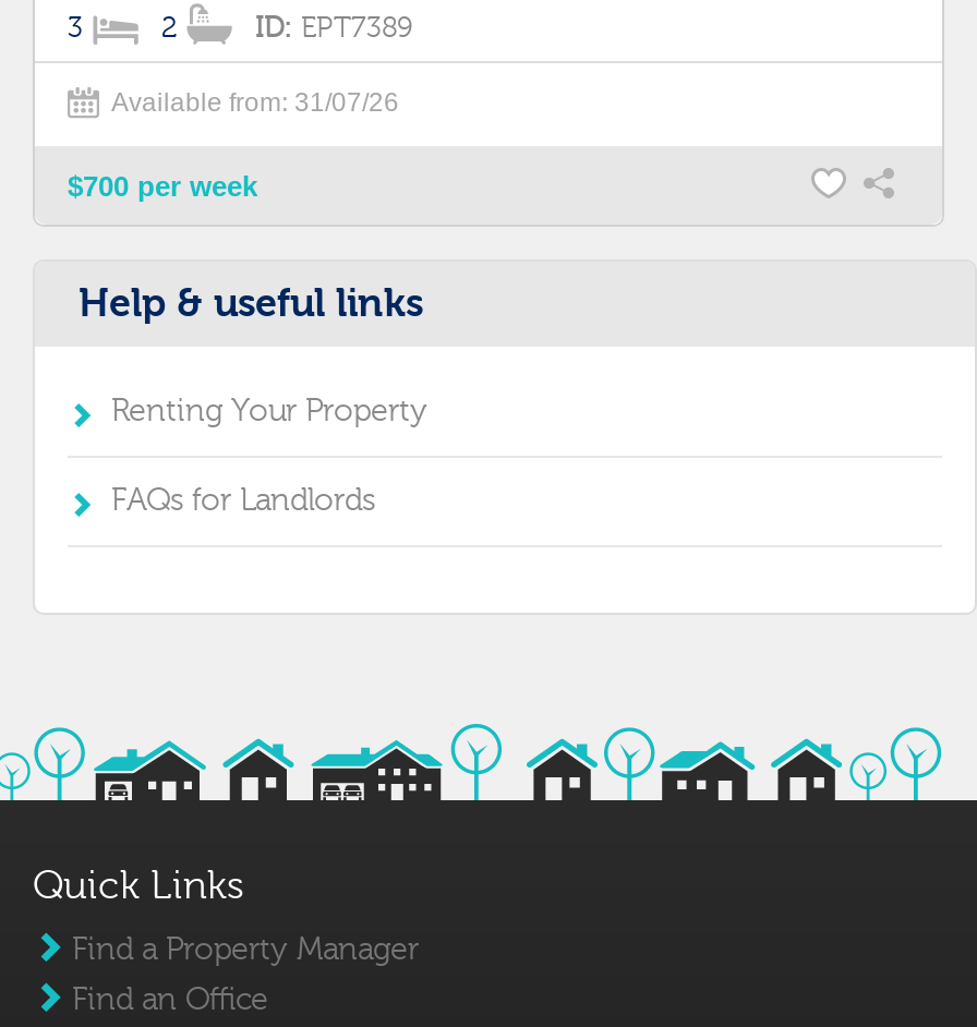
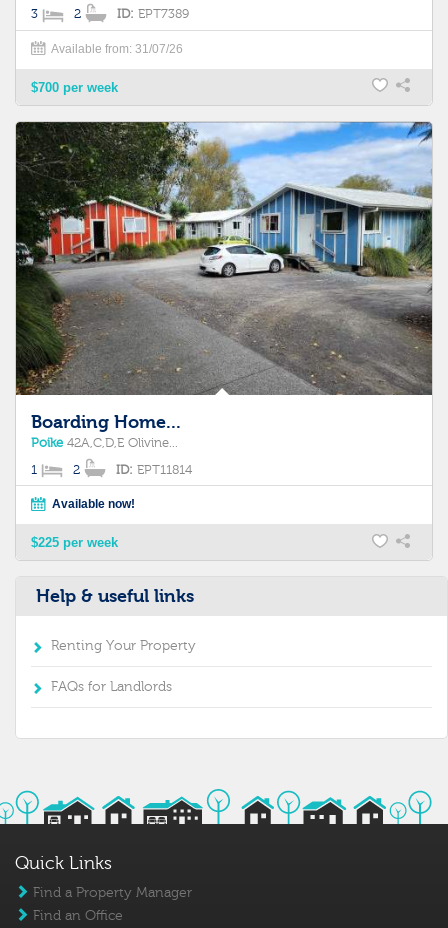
+ [image]
+ Boarding Home...
+ Poike 42A,C,D,E Olivine...
+ 1
+ 2
+ ID: EPT11814
+ Available now!
+ $225 per week
